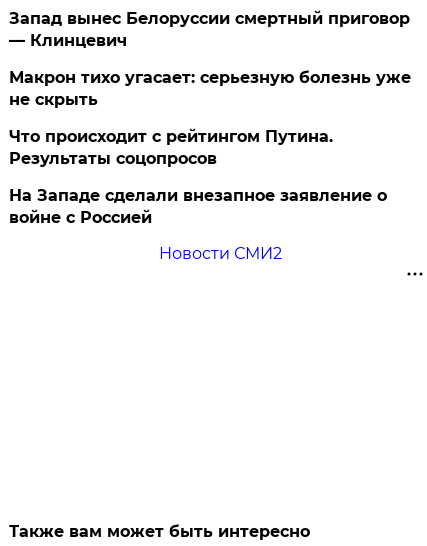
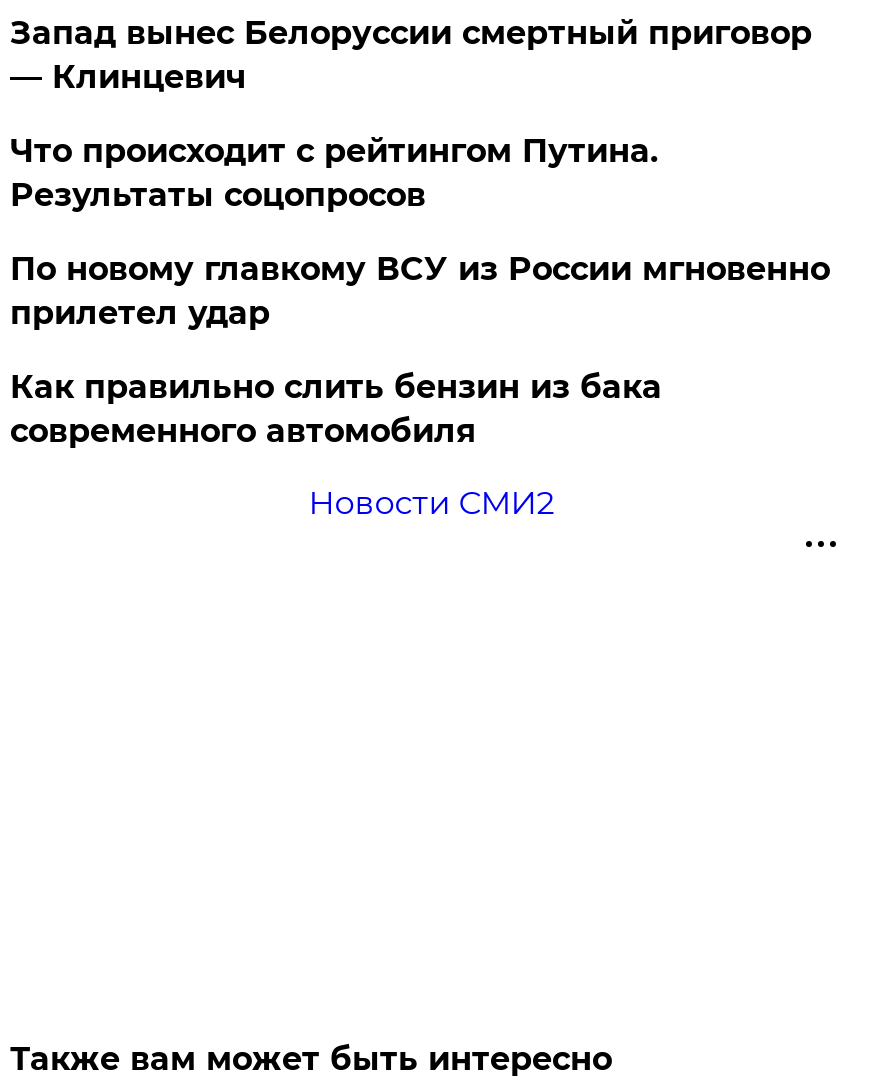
- Макрон тихо угасает: серьезную болезнь уже
- не скрыть

moved up: Что происходит с рейтингом Путина. | Результаты соцопросов

- На Западе сделали внезапное заявление о
- войне с Россией
+ По новому главкому ВСУ из России мгновенно
+ прилетел удар
+ Как правильно слить бензин из бака
+ современного автомобиля
